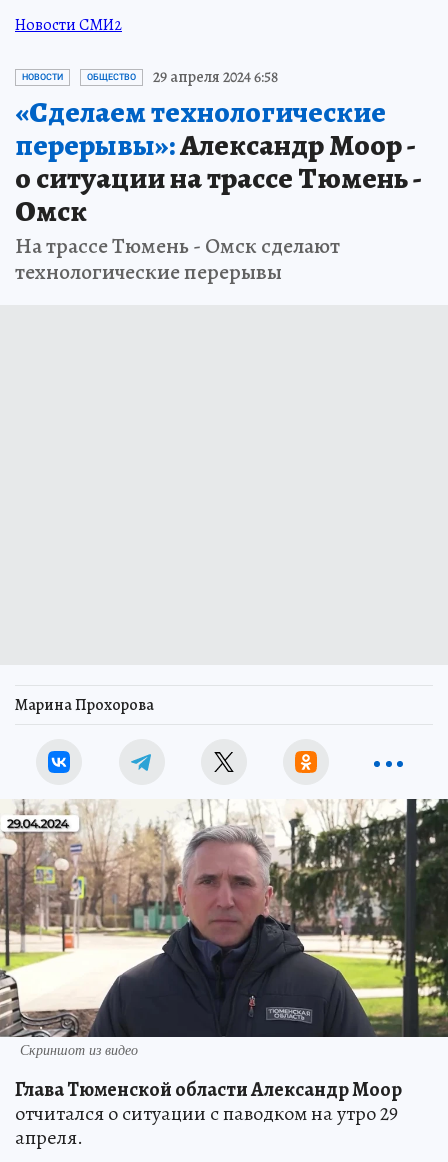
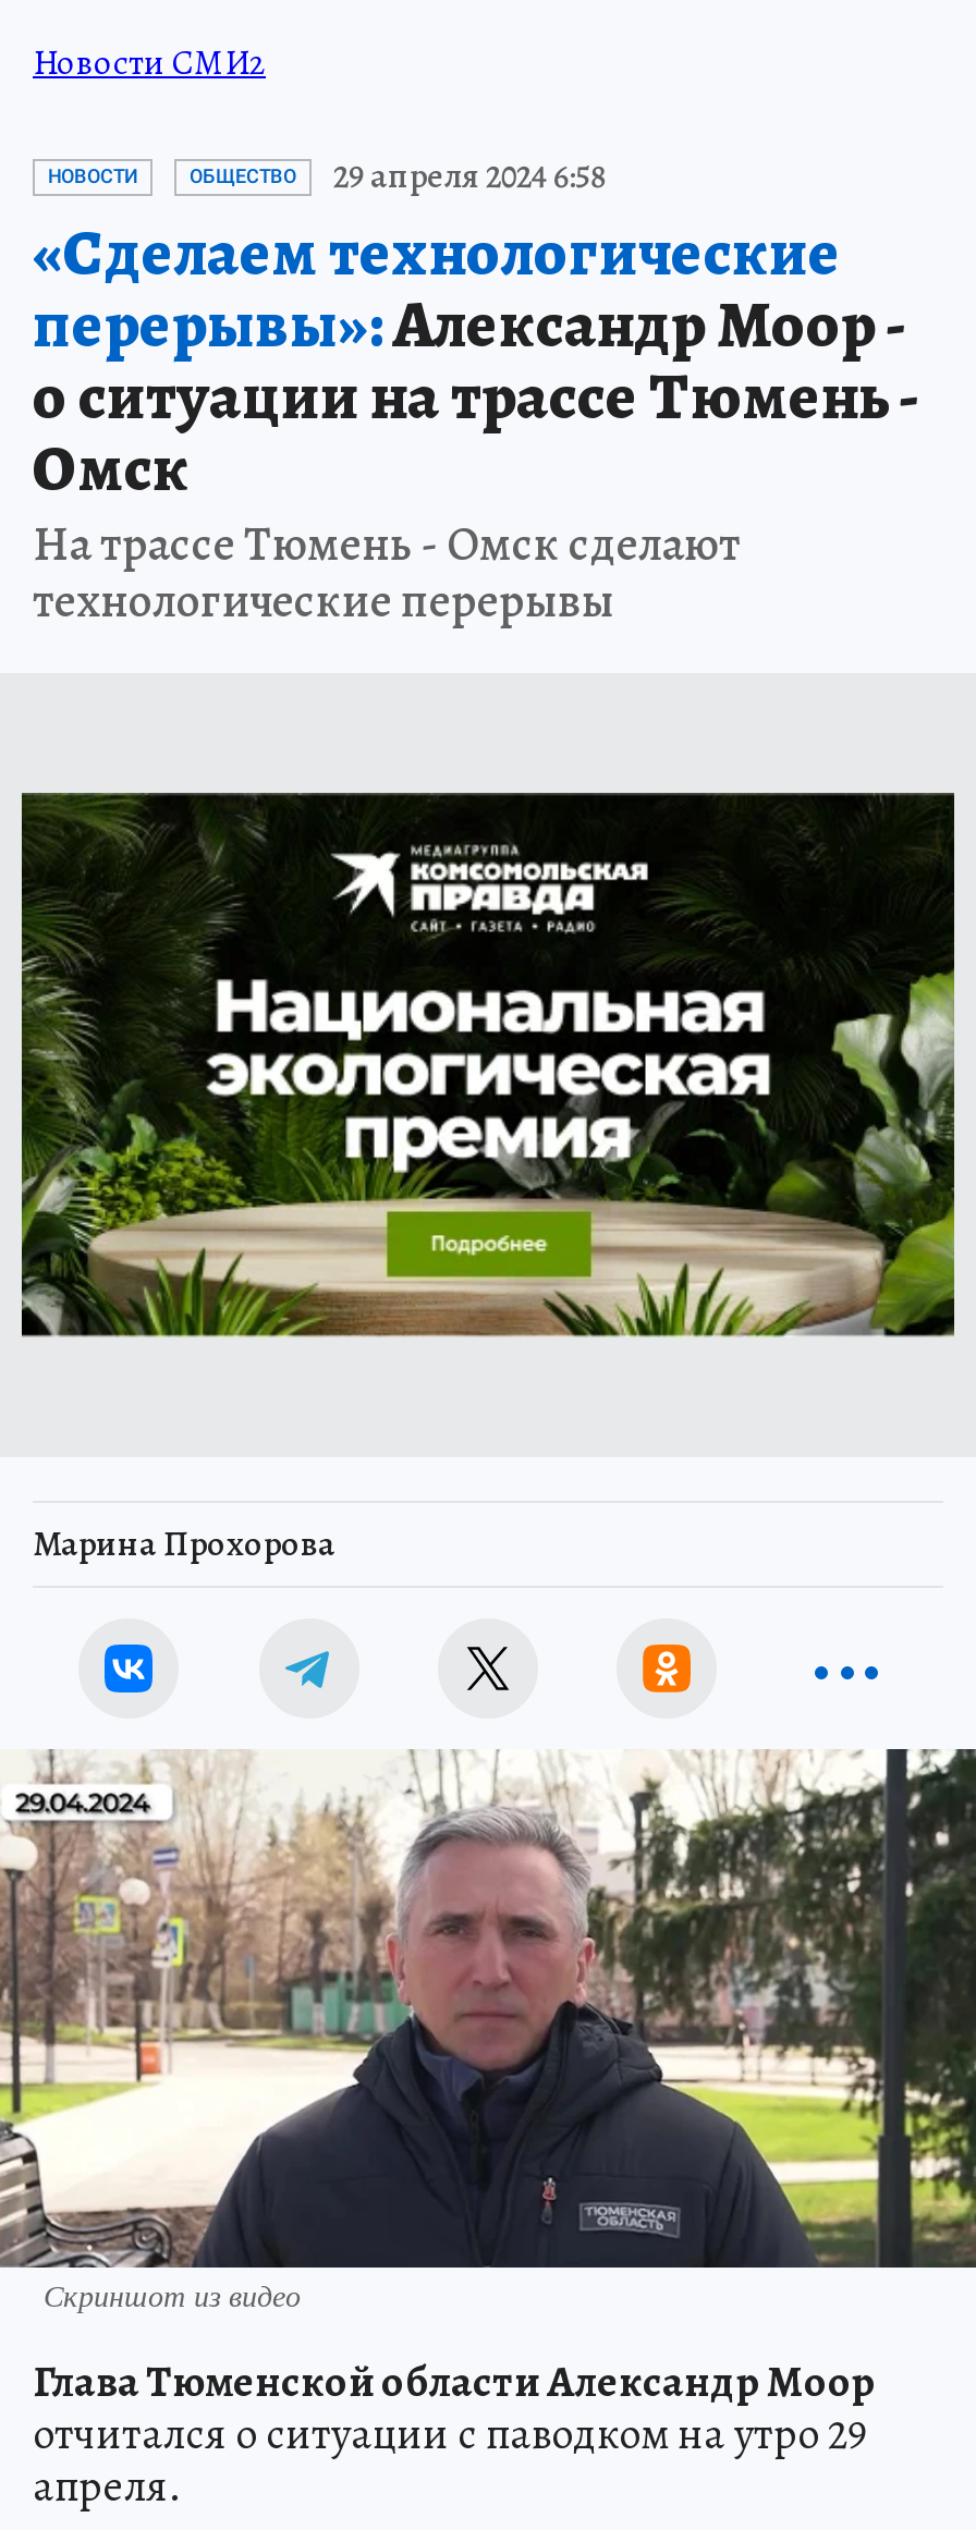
+ [image]
